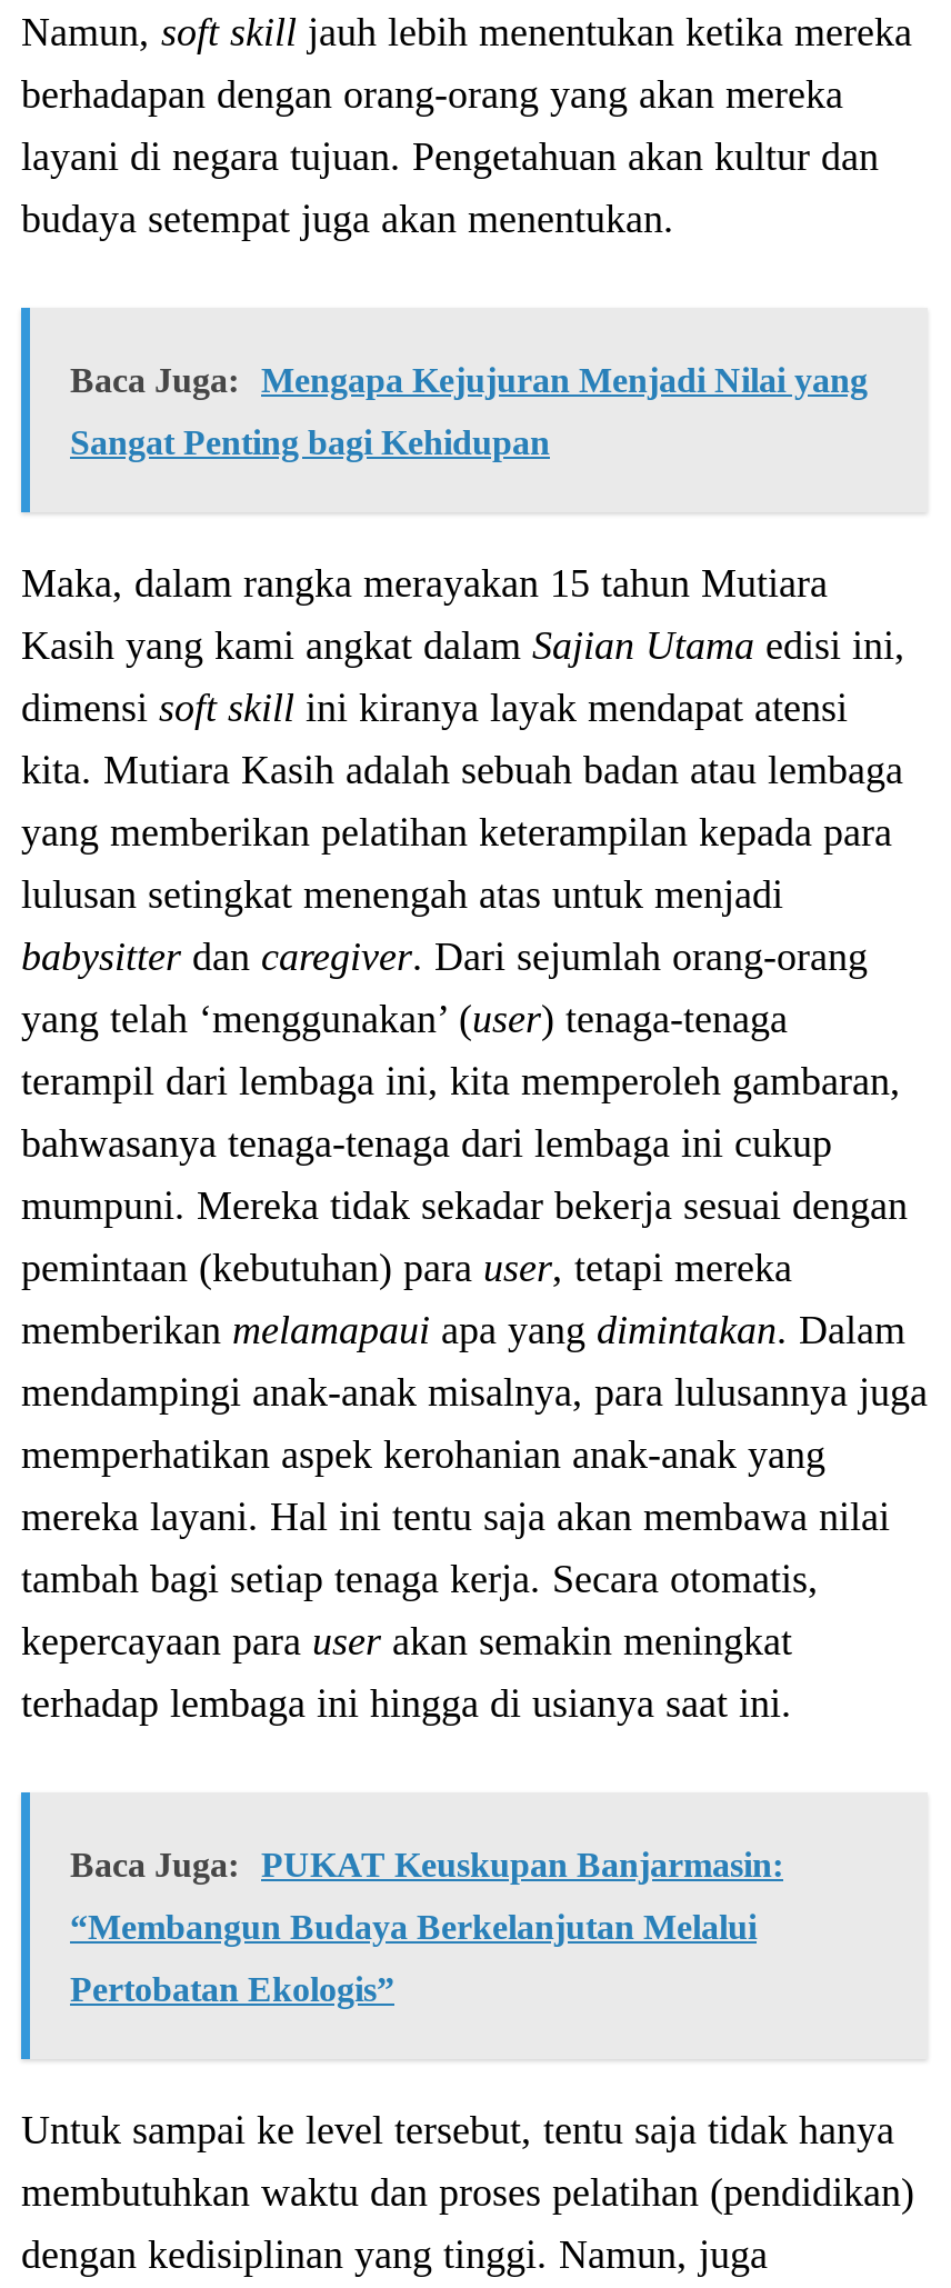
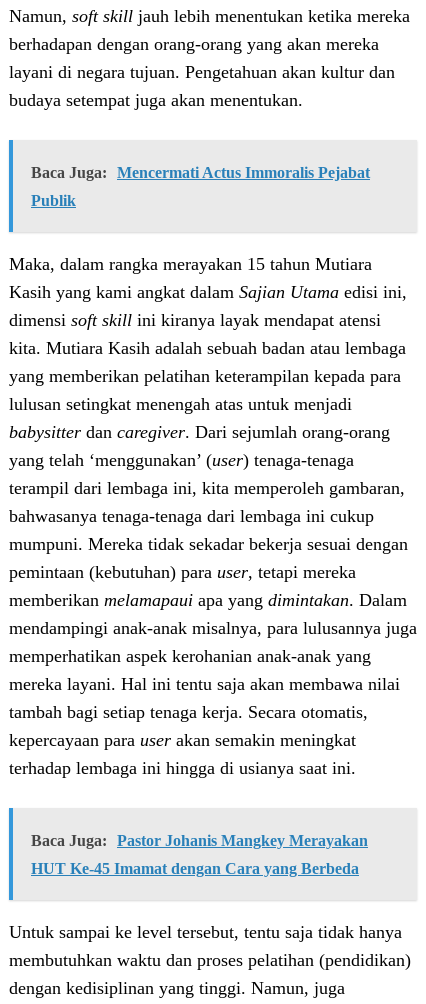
- Baca Juga: Mengapa Kejujuran Menjadi Nilai yang
+ Baca Juga: Mencermati Actus Immoralis Pejabat

- Sangat Penting bagi Kehidupan
+ Publik

- Baca Juga: PUKAT Keuskupan Banjarmasin:
- “Membangun Budaya Berkelanjutan Melalui
- Pertobatan Ekologis”
+ Baca Juga: Pastor Johanis Mangkey Merayakan
+ HUT Ke-45 Imamat dengan Cara yang Berbeda
